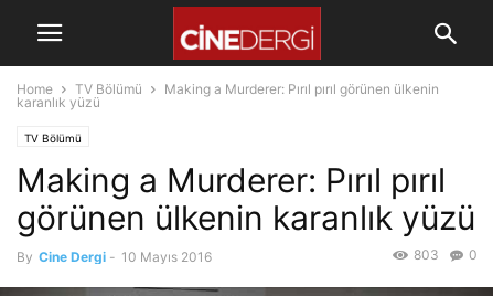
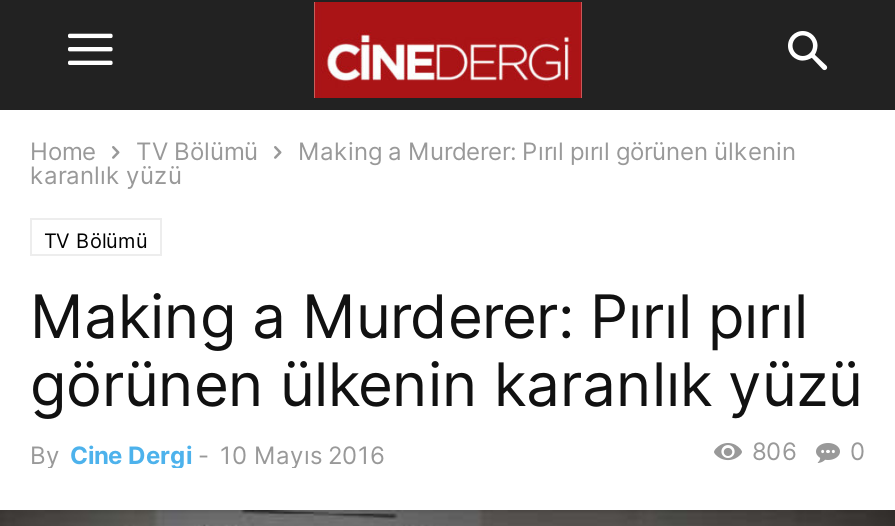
- 803 0
+ 806 0
